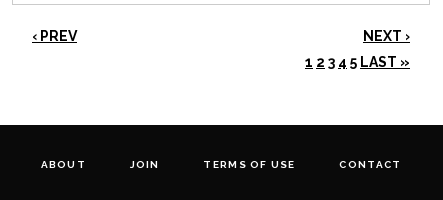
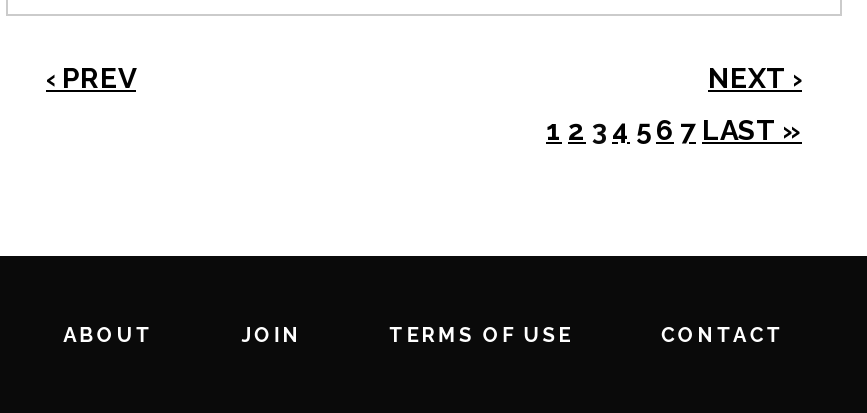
- 1 2 3 4 5 LAST »
+ 1 2 3 4 5 6 7 LAST »
